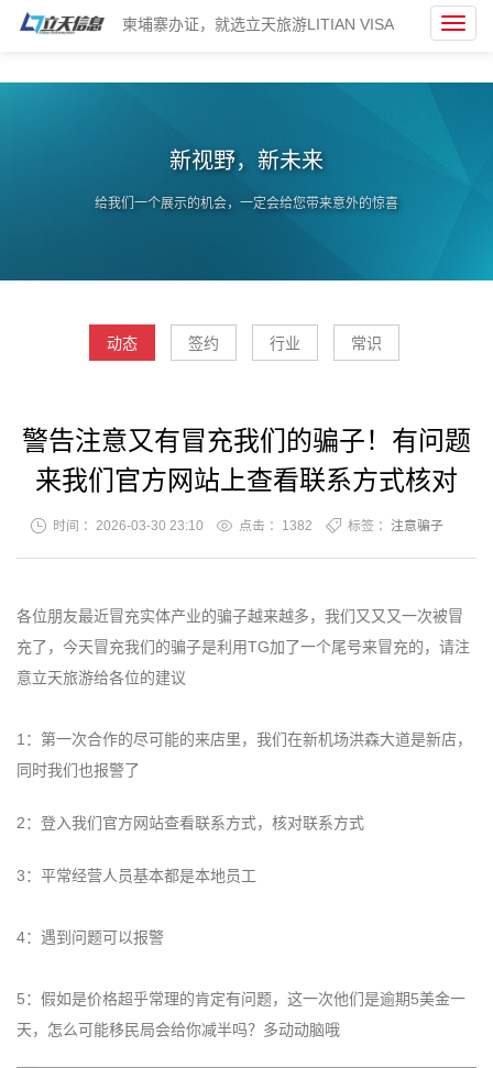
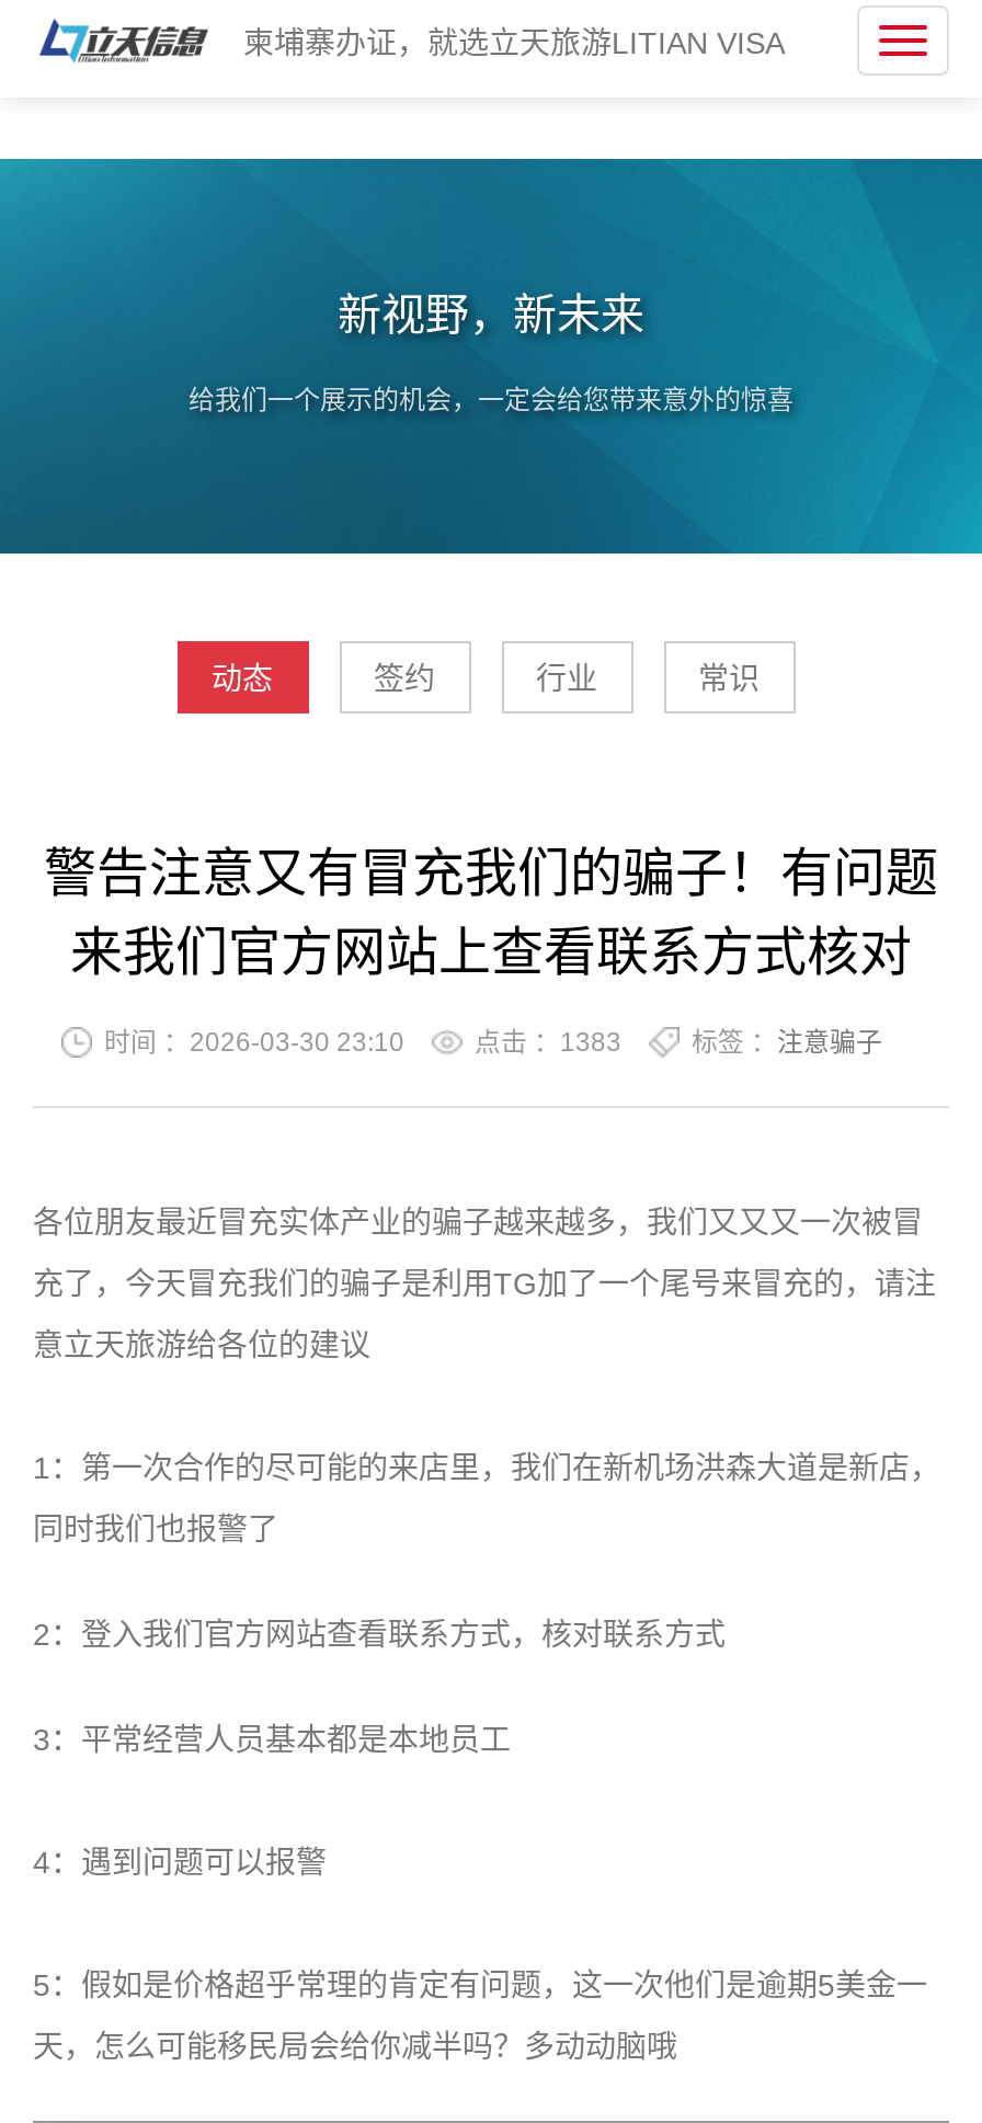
- 点击 ：1382
+ 点击 ：1383
